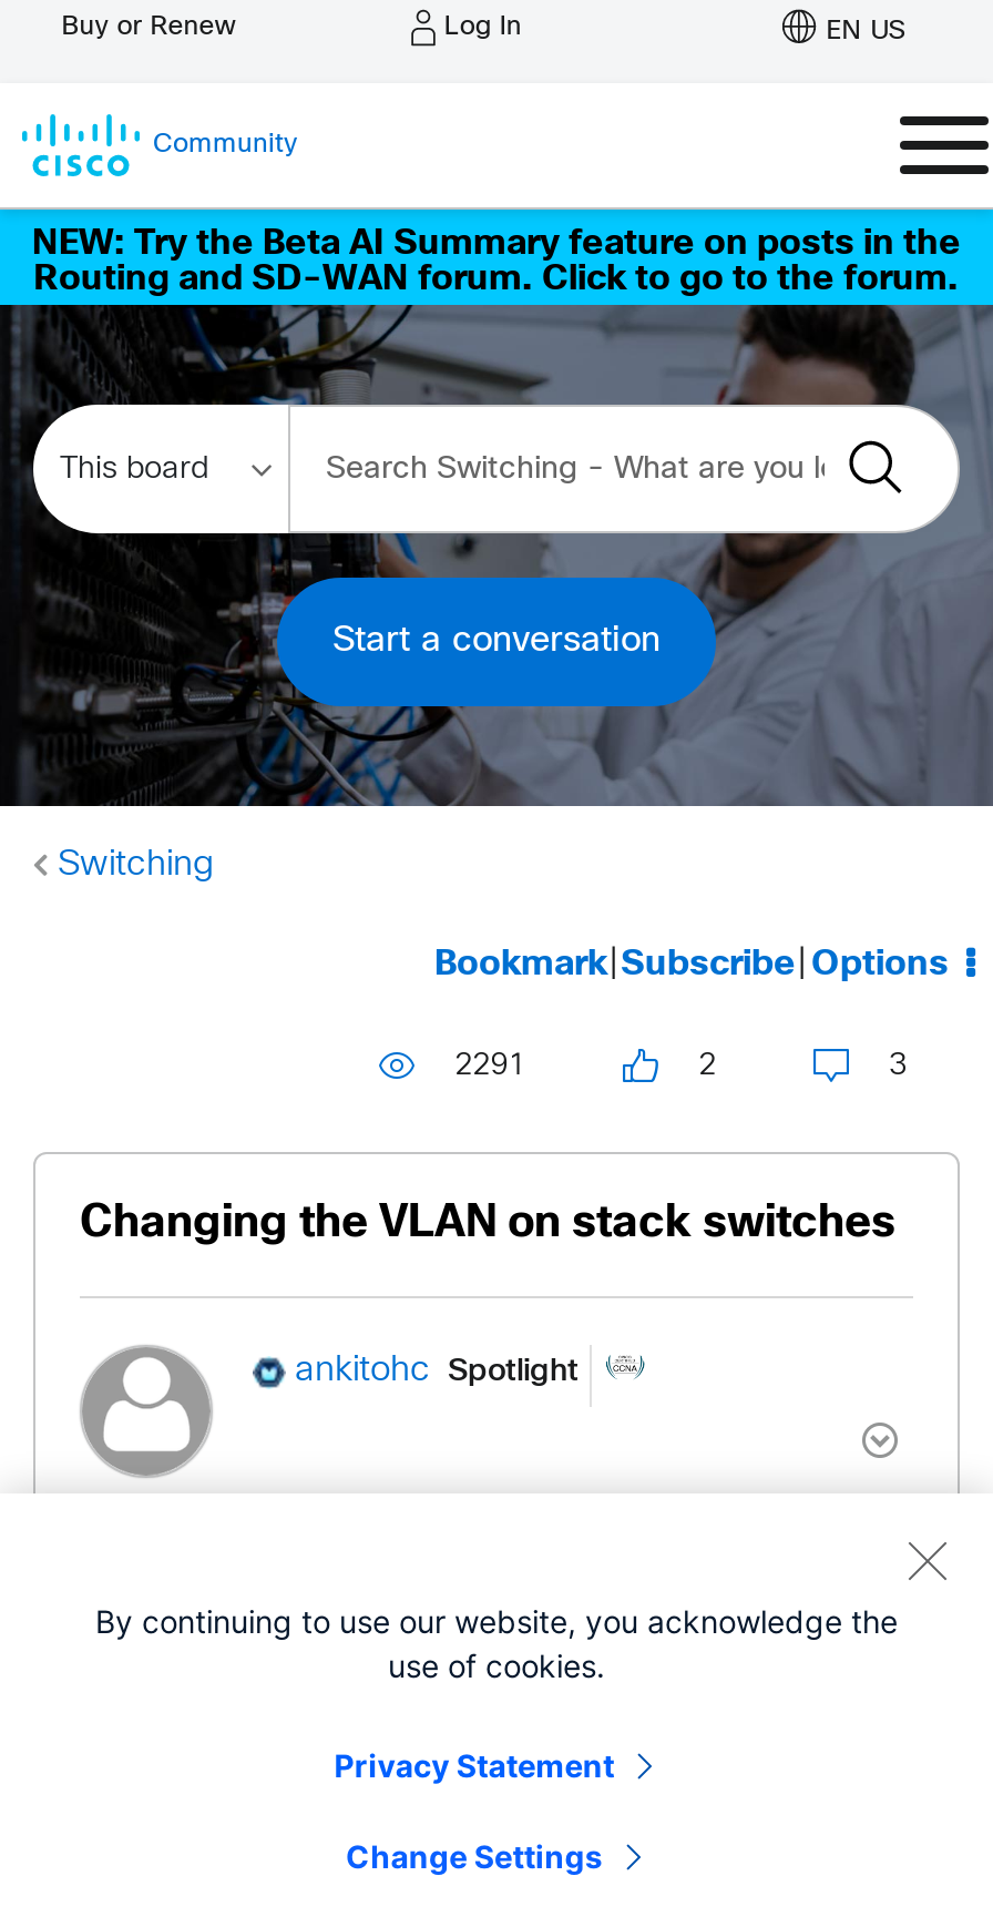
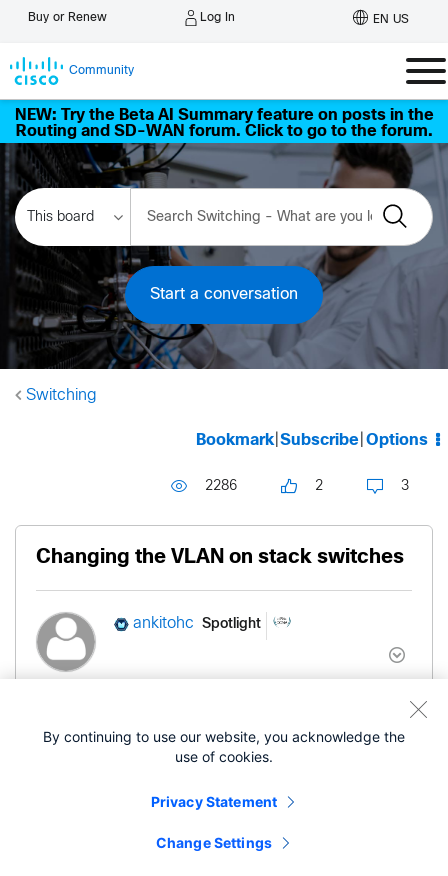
- 2291
+ 2286
